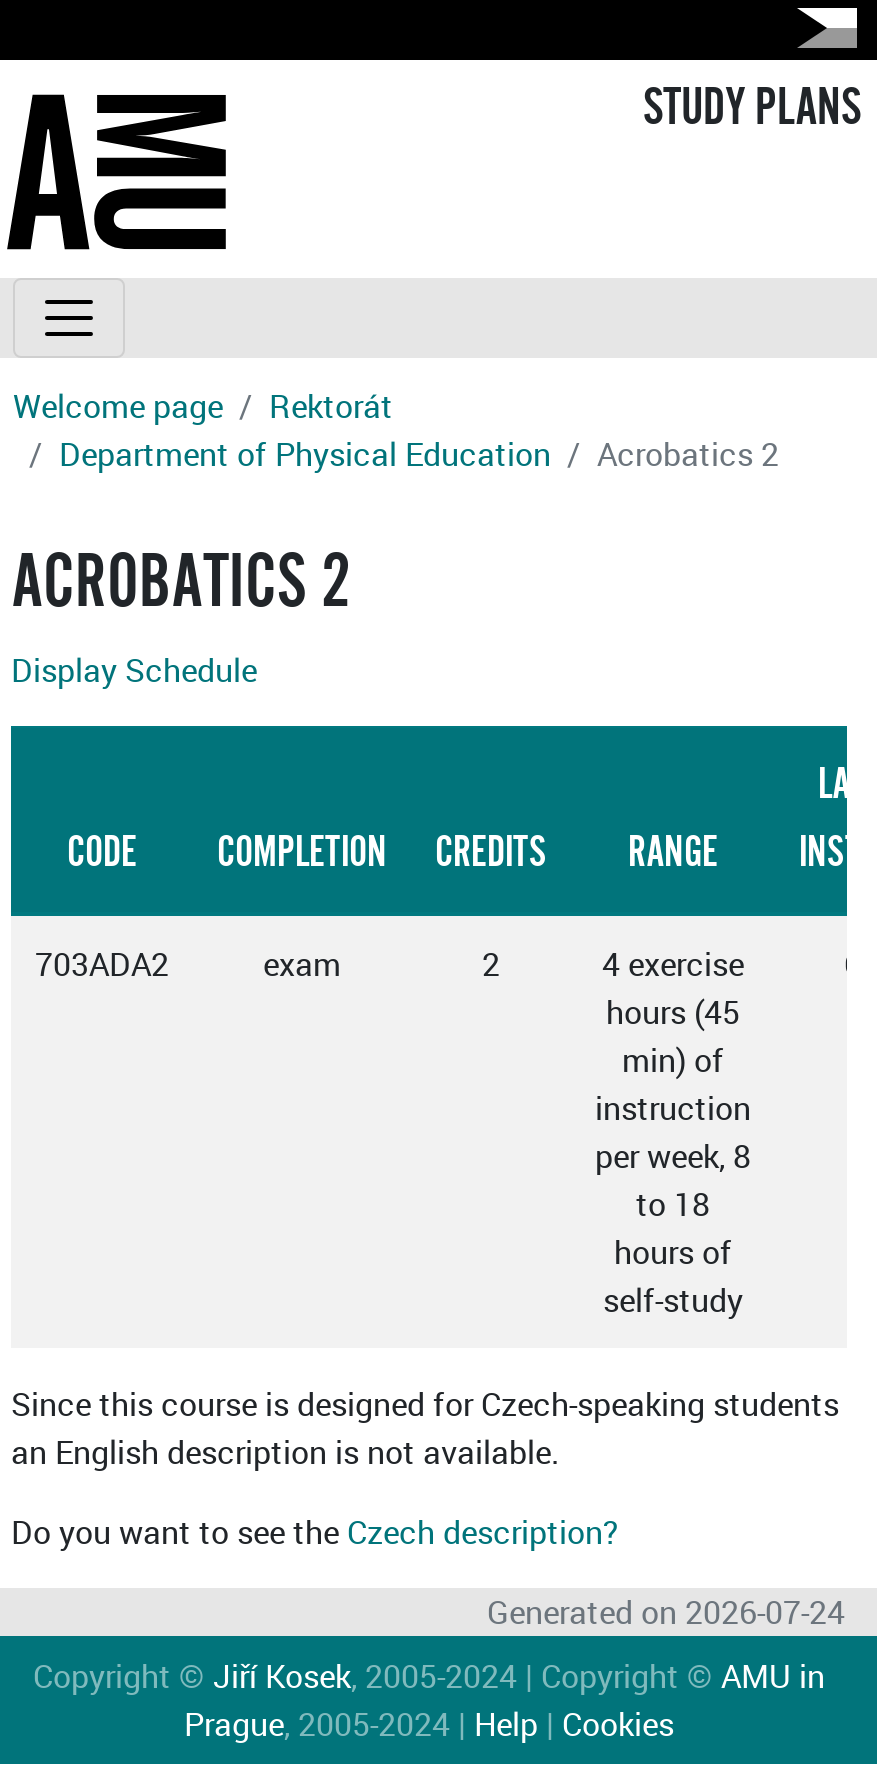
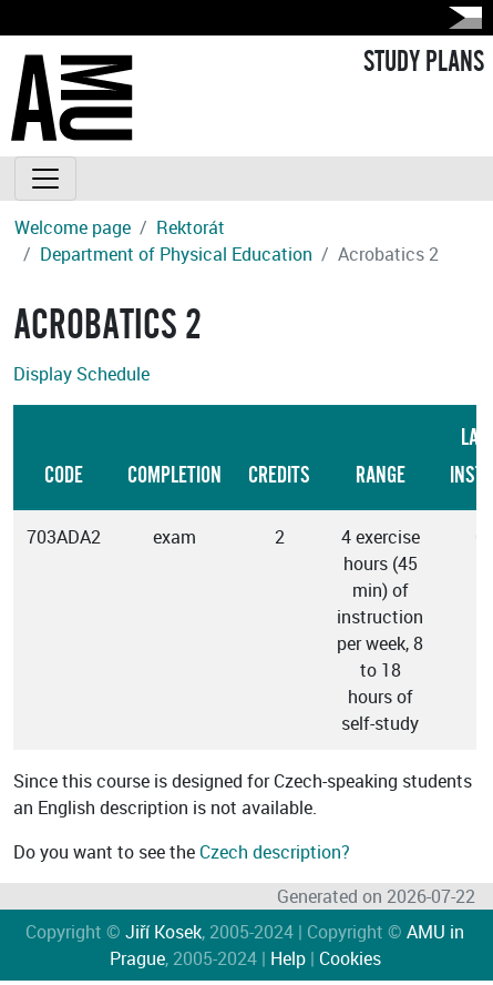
- Generated on 2026-07-24
+ Generated on 2026-07-22
